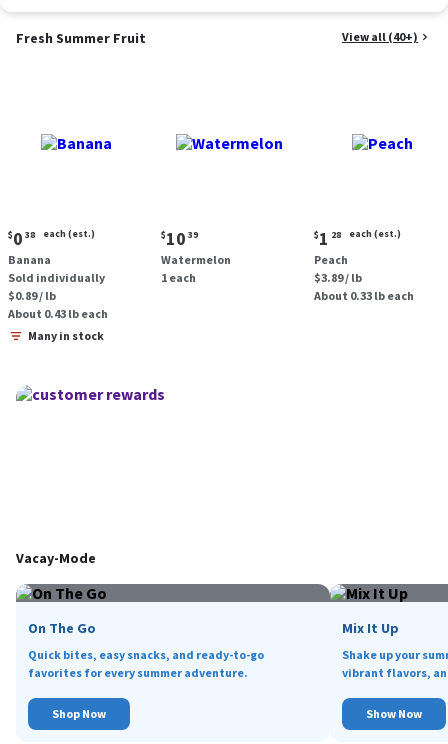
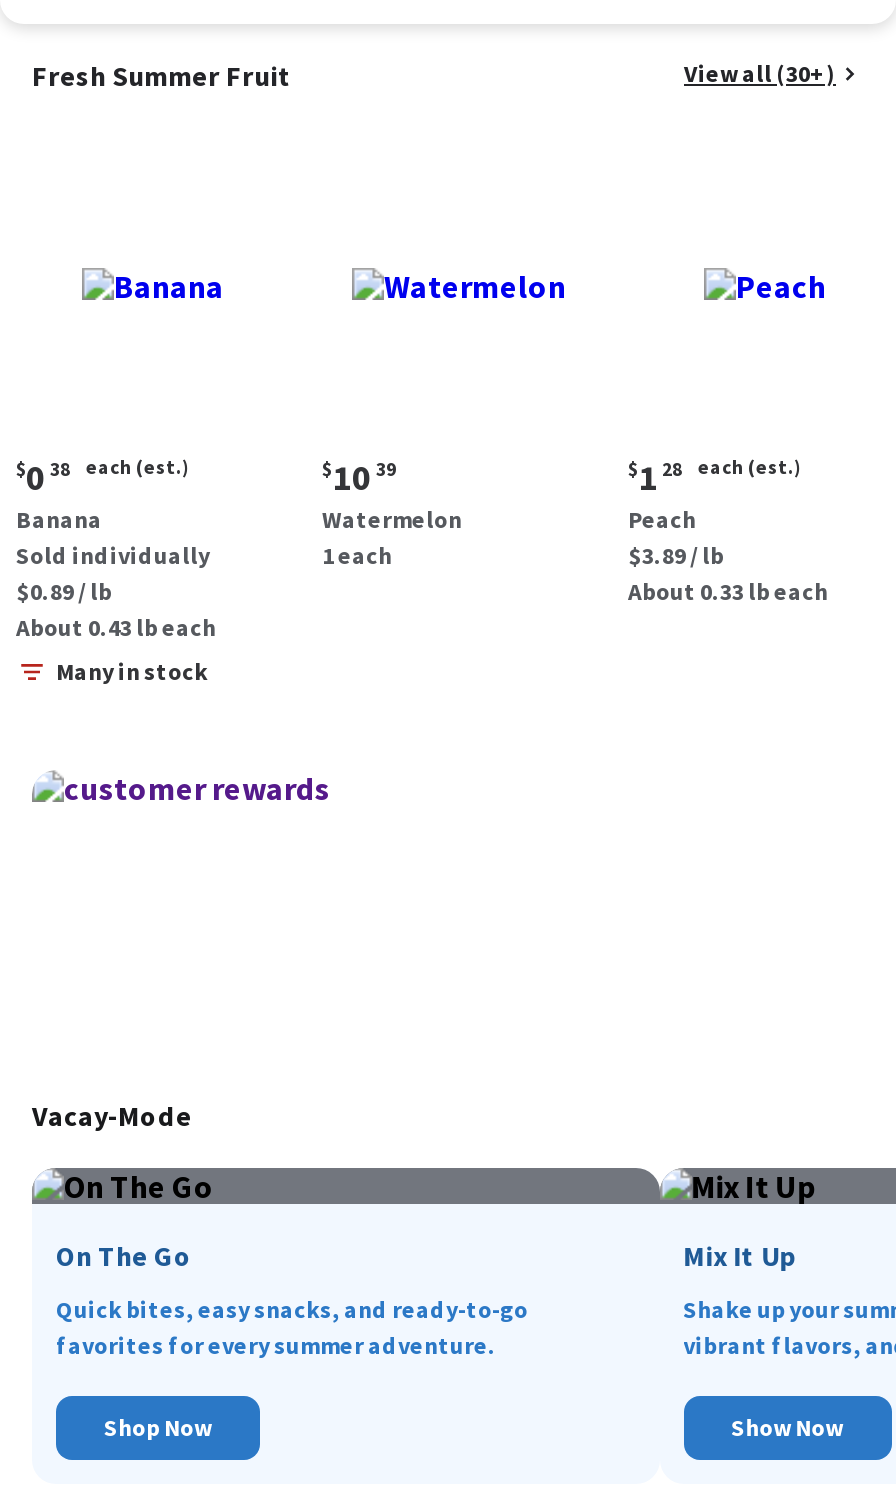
- View all (40+)
+ View all (30+)
